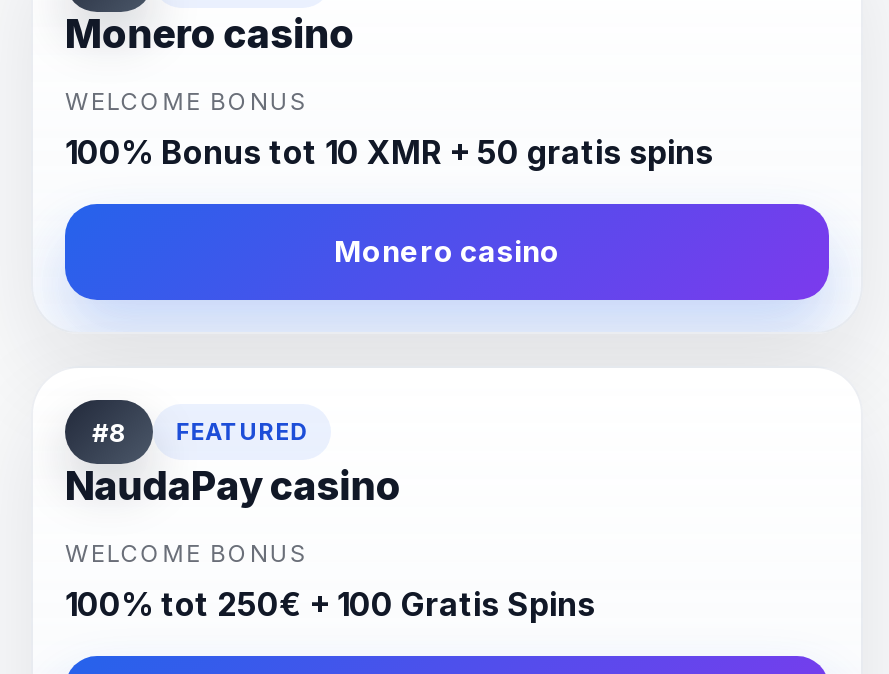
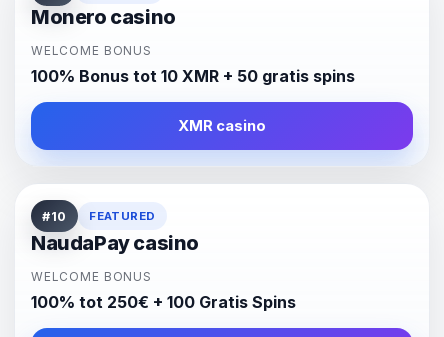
- Monero casino
+ XMR casino

- #8 FEATURED
+ #10 FEATURED
